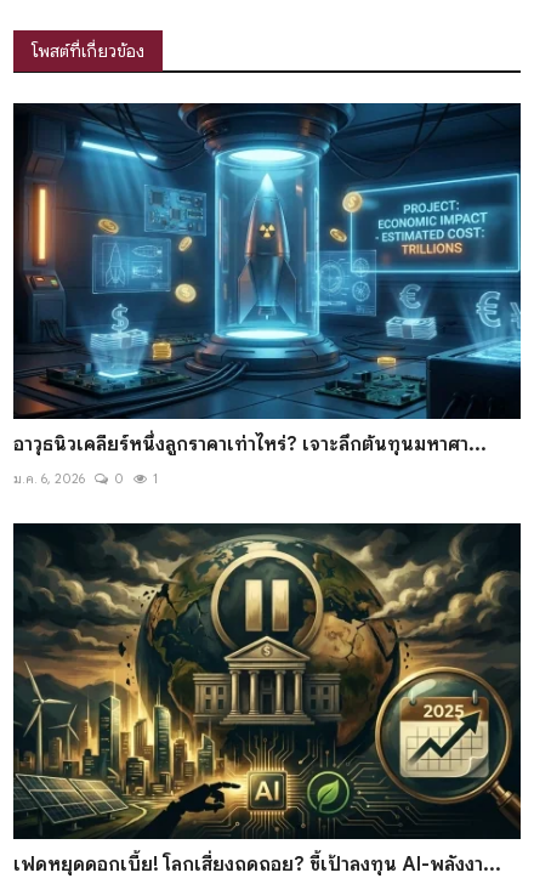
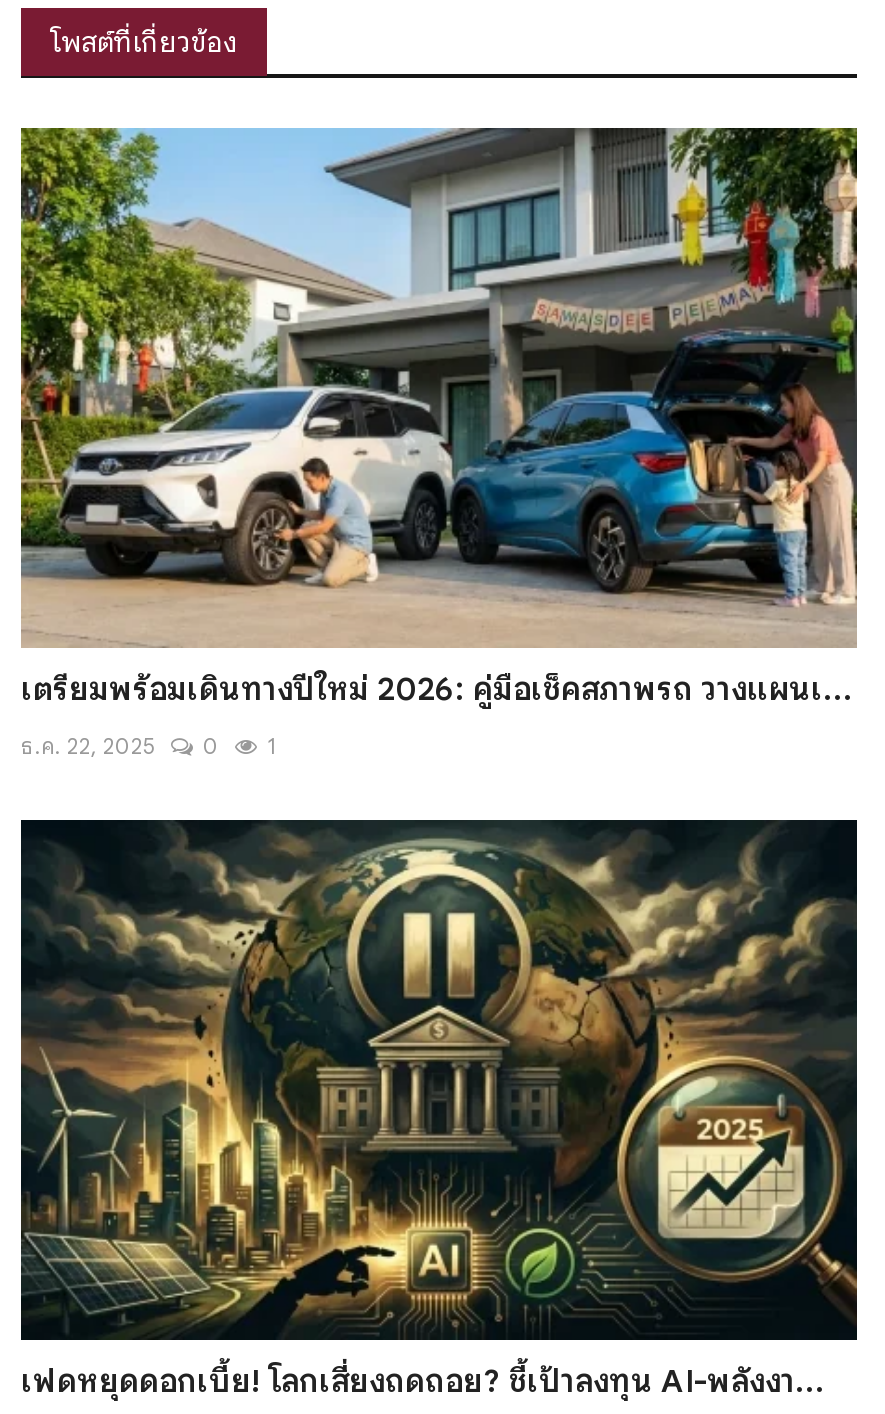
- [image]
- อาวุธนิวเคลียร์หนึ่งลูกราคาเท่าไหร่? เจาะลึกต้นทุนมหาศา...
+ [image]
+ เตรียมพร้อมเดินทางปีใหม่ 2026: คู่มือเช็คสภาพรถ วางแผนเ...

- ม.ค. 6, 2026 0 1
+ ธ.ค. 22, 2025 0 1
